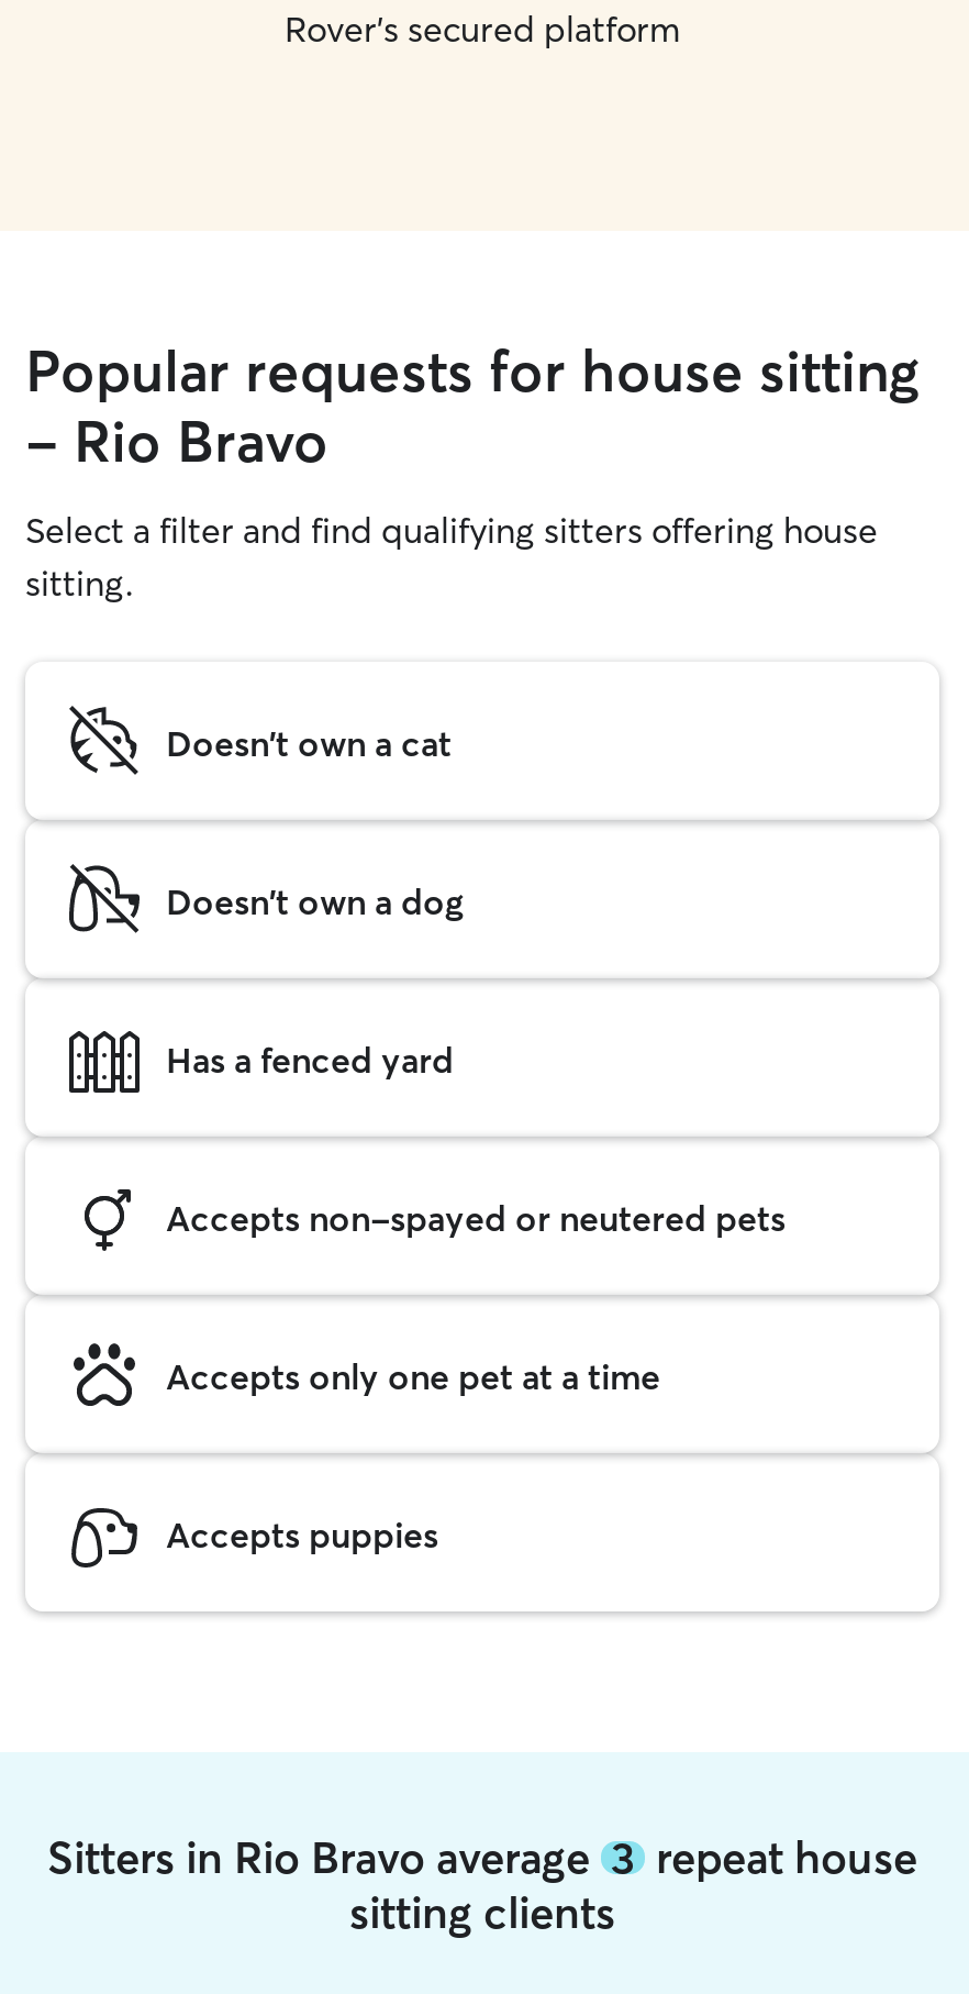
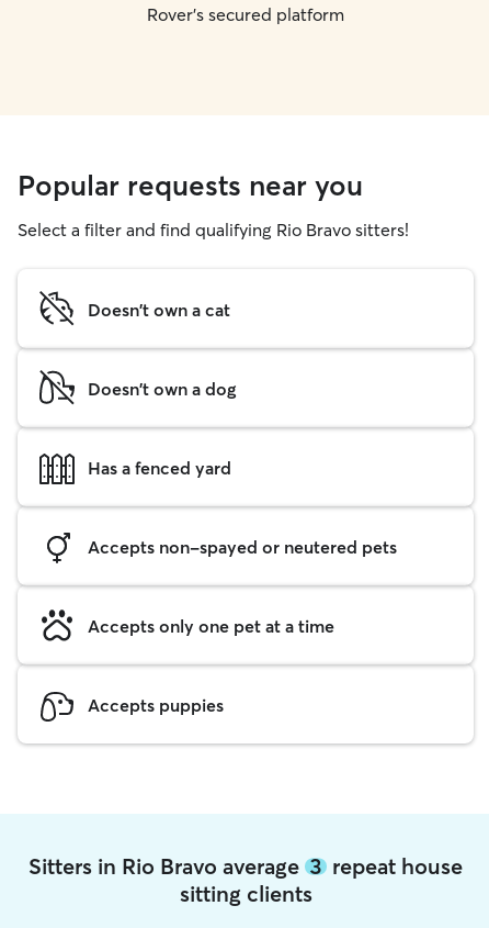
- Popular requests for house sitting
- - Rio Bravo
- Select a filter and find qualifying sitters offering house
- sitting.
+ Popular requests near you
+ Select a filter and find qualifying Rio Bravo sitters!
